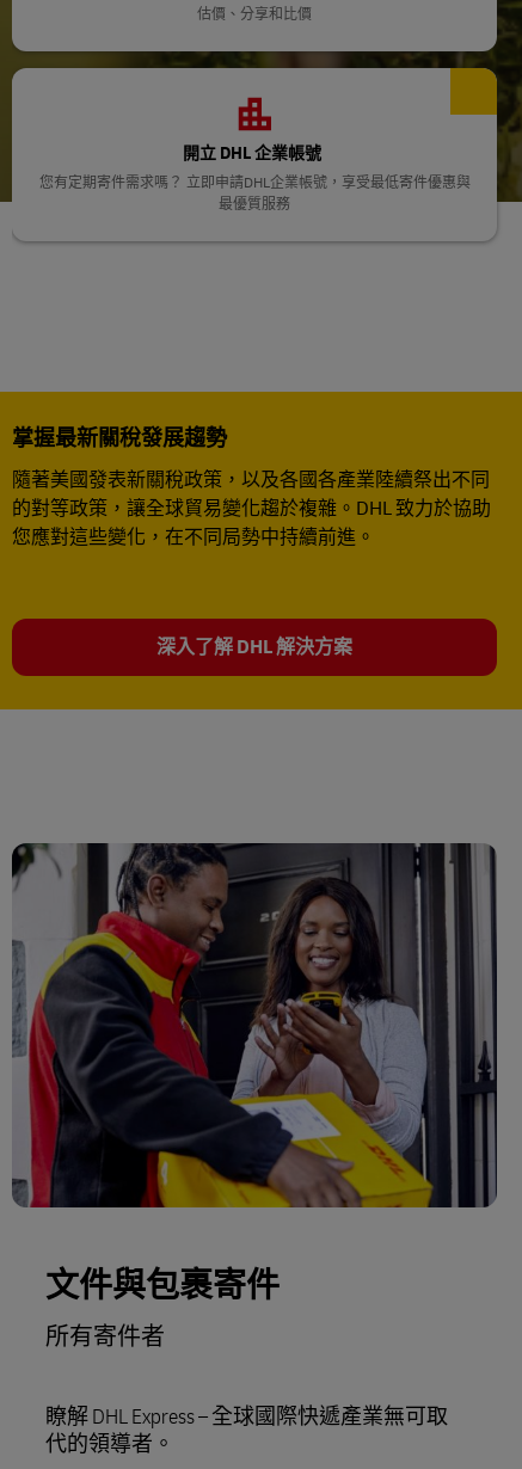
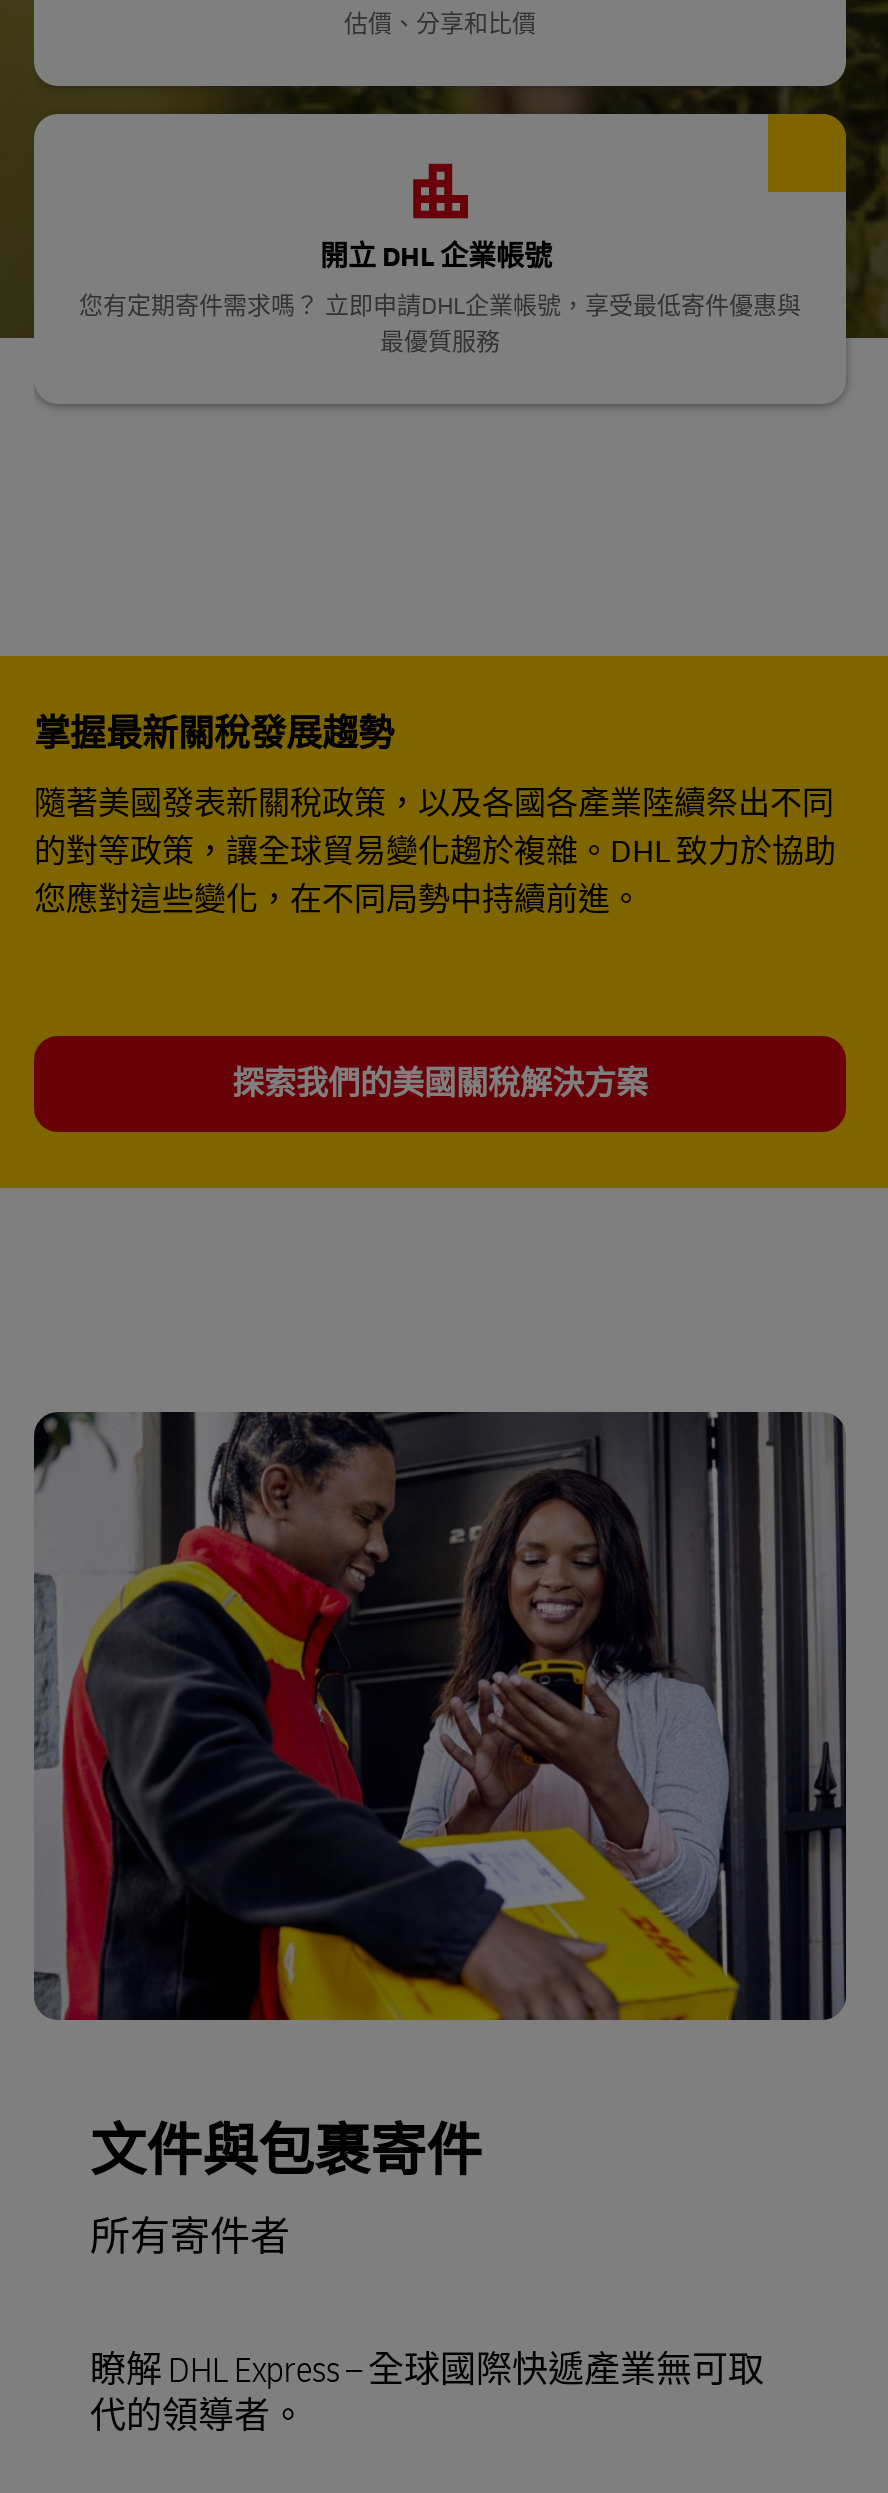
- 深入了解 DHL 解決方案
+ 探索我們的美國關稅解決方案
